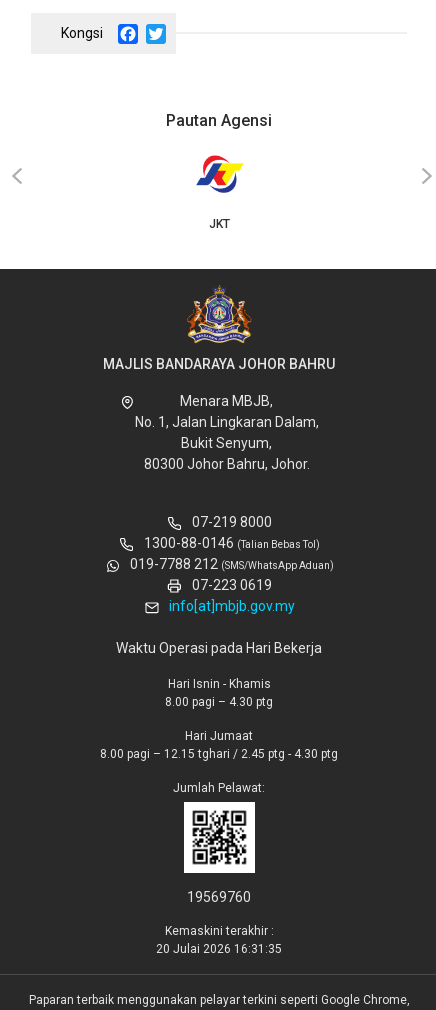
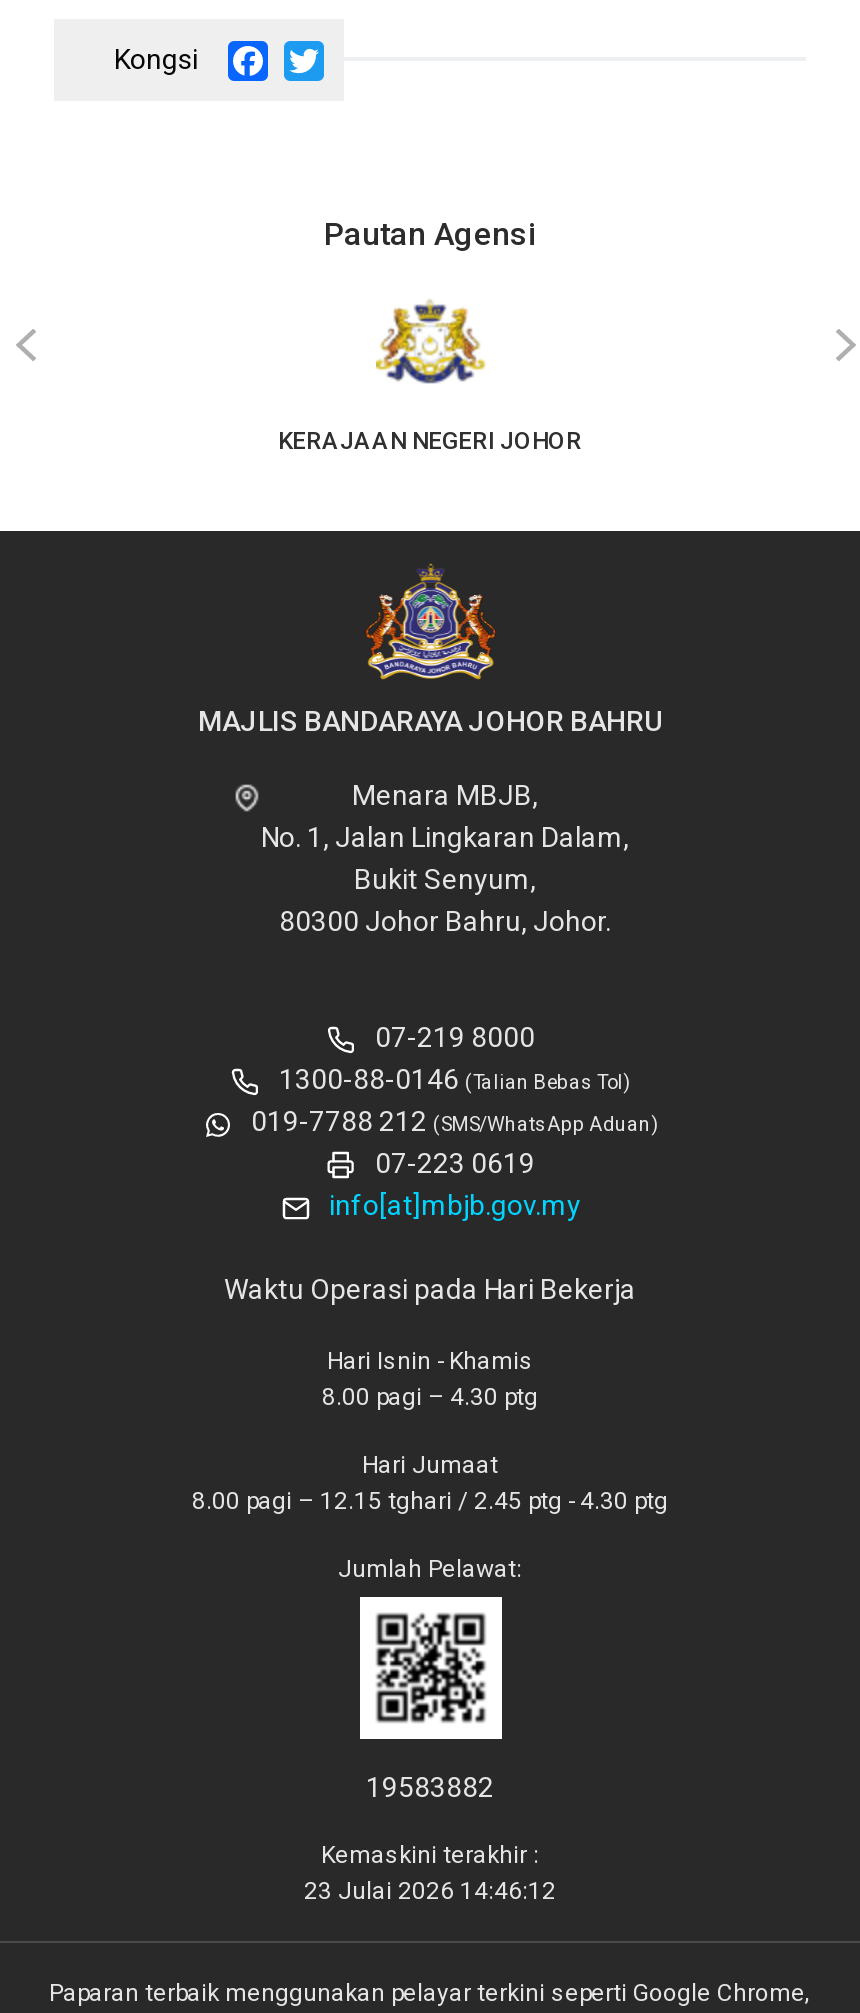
- [image]
- JKT
+ [image]
+ KERAJAAN NEGERI JOHOR

- 19569760
+ 19583882

- 20 Julai 2026 16:31:35
+ 23 Julai 2026 14:46:12
